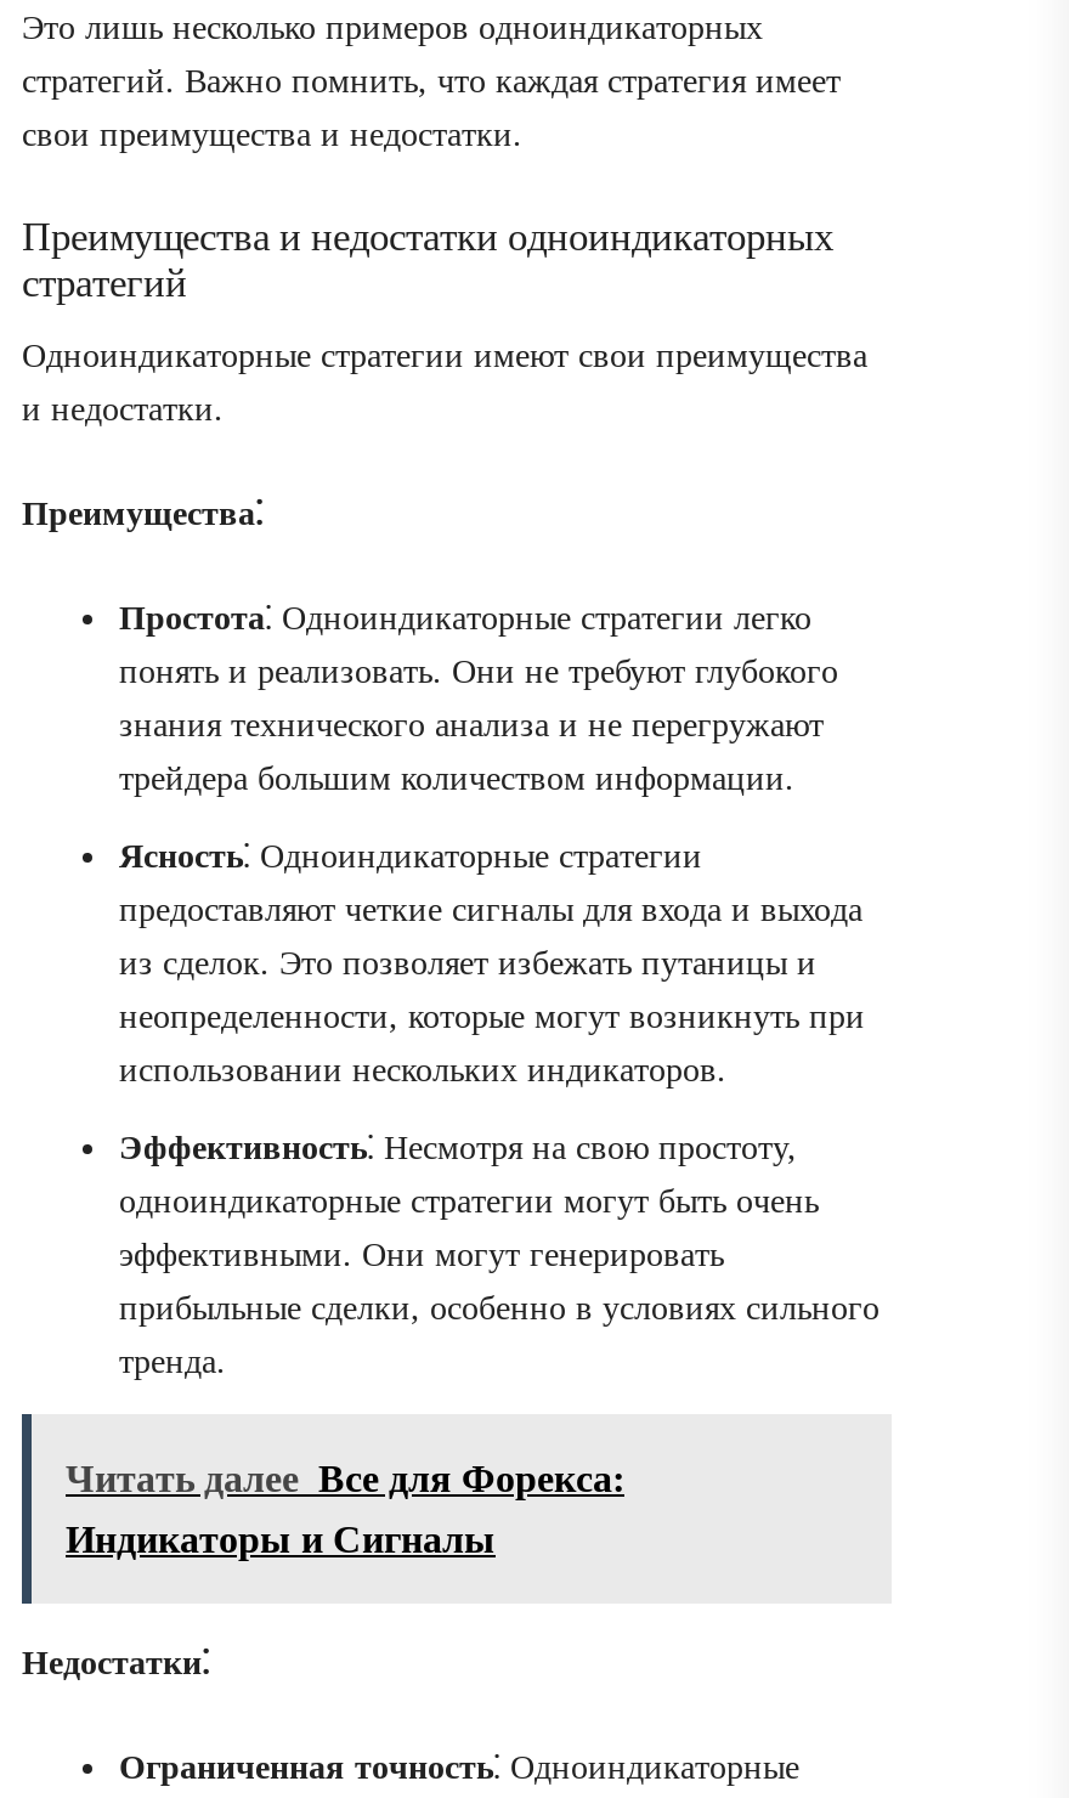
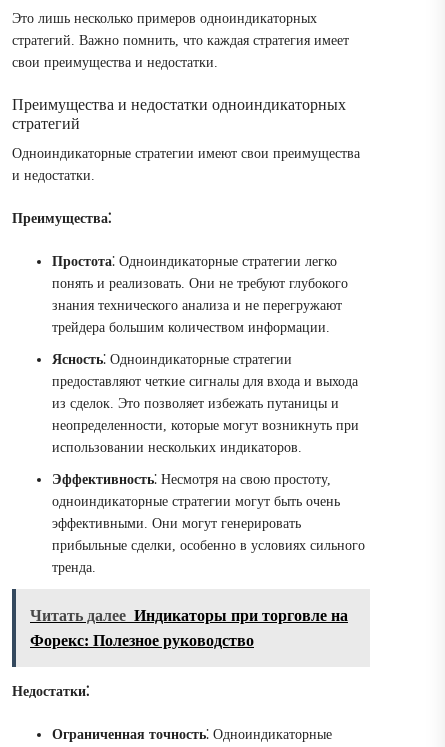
- Читать далее Все для Форекса:
+ Читать далее Индикаторы при торговле на

- Индикаторы и Сигналы
+ Форекс: Полезное руководство
